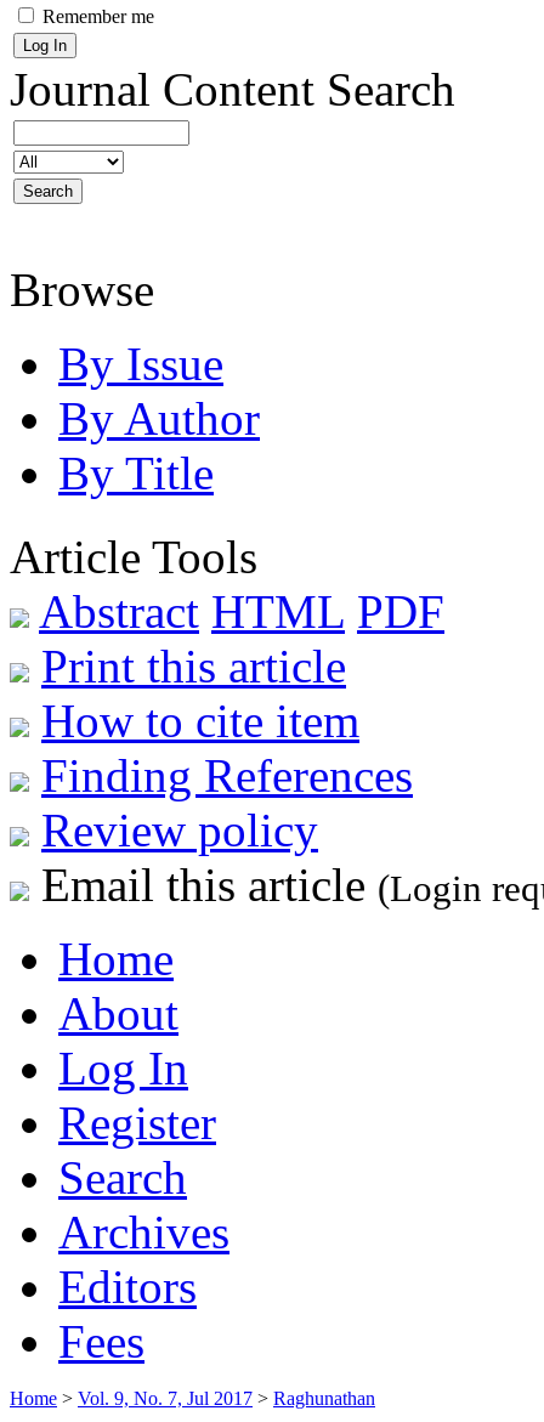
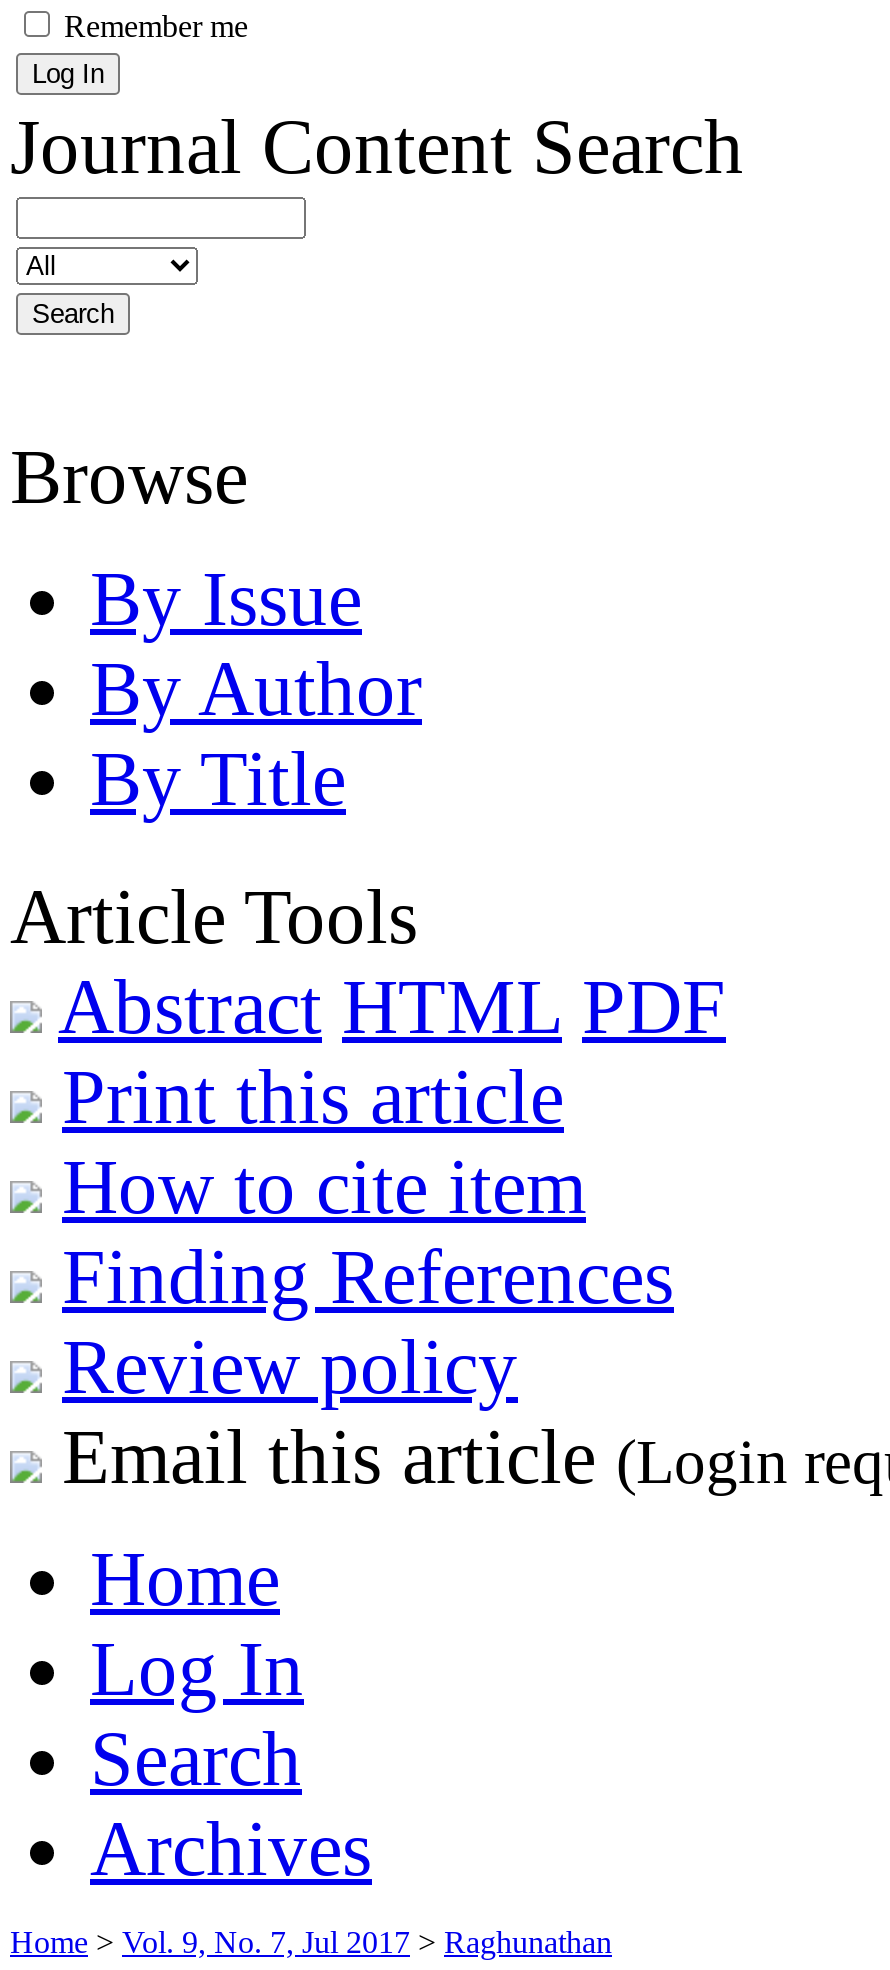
- About

- Register

- Editors
- Fees
